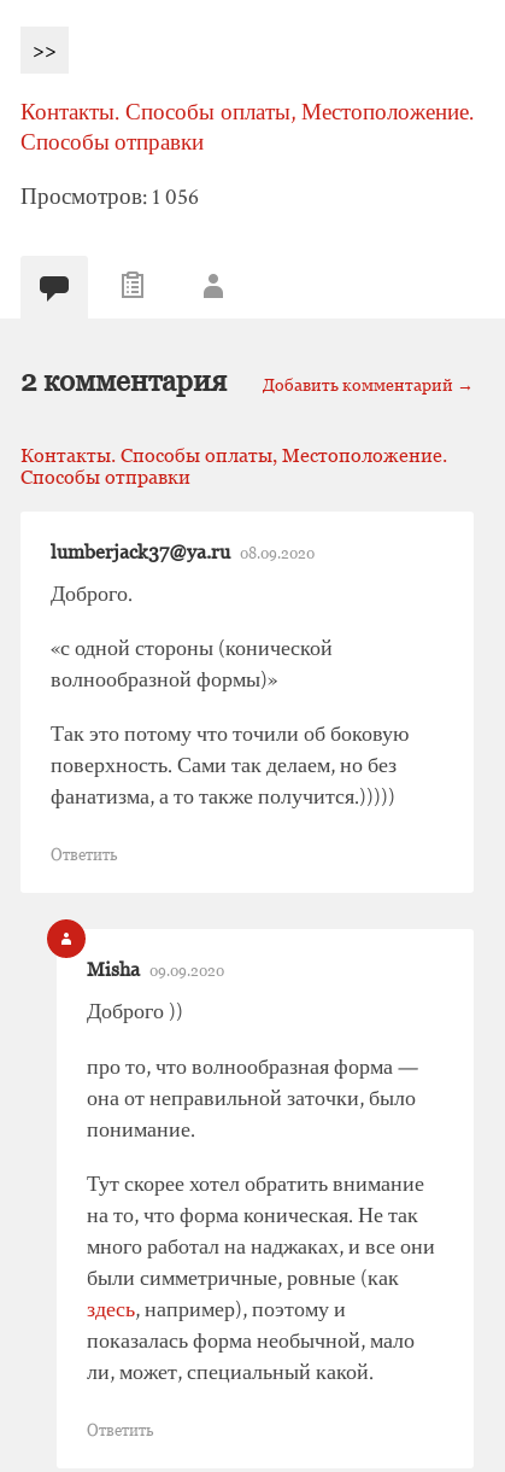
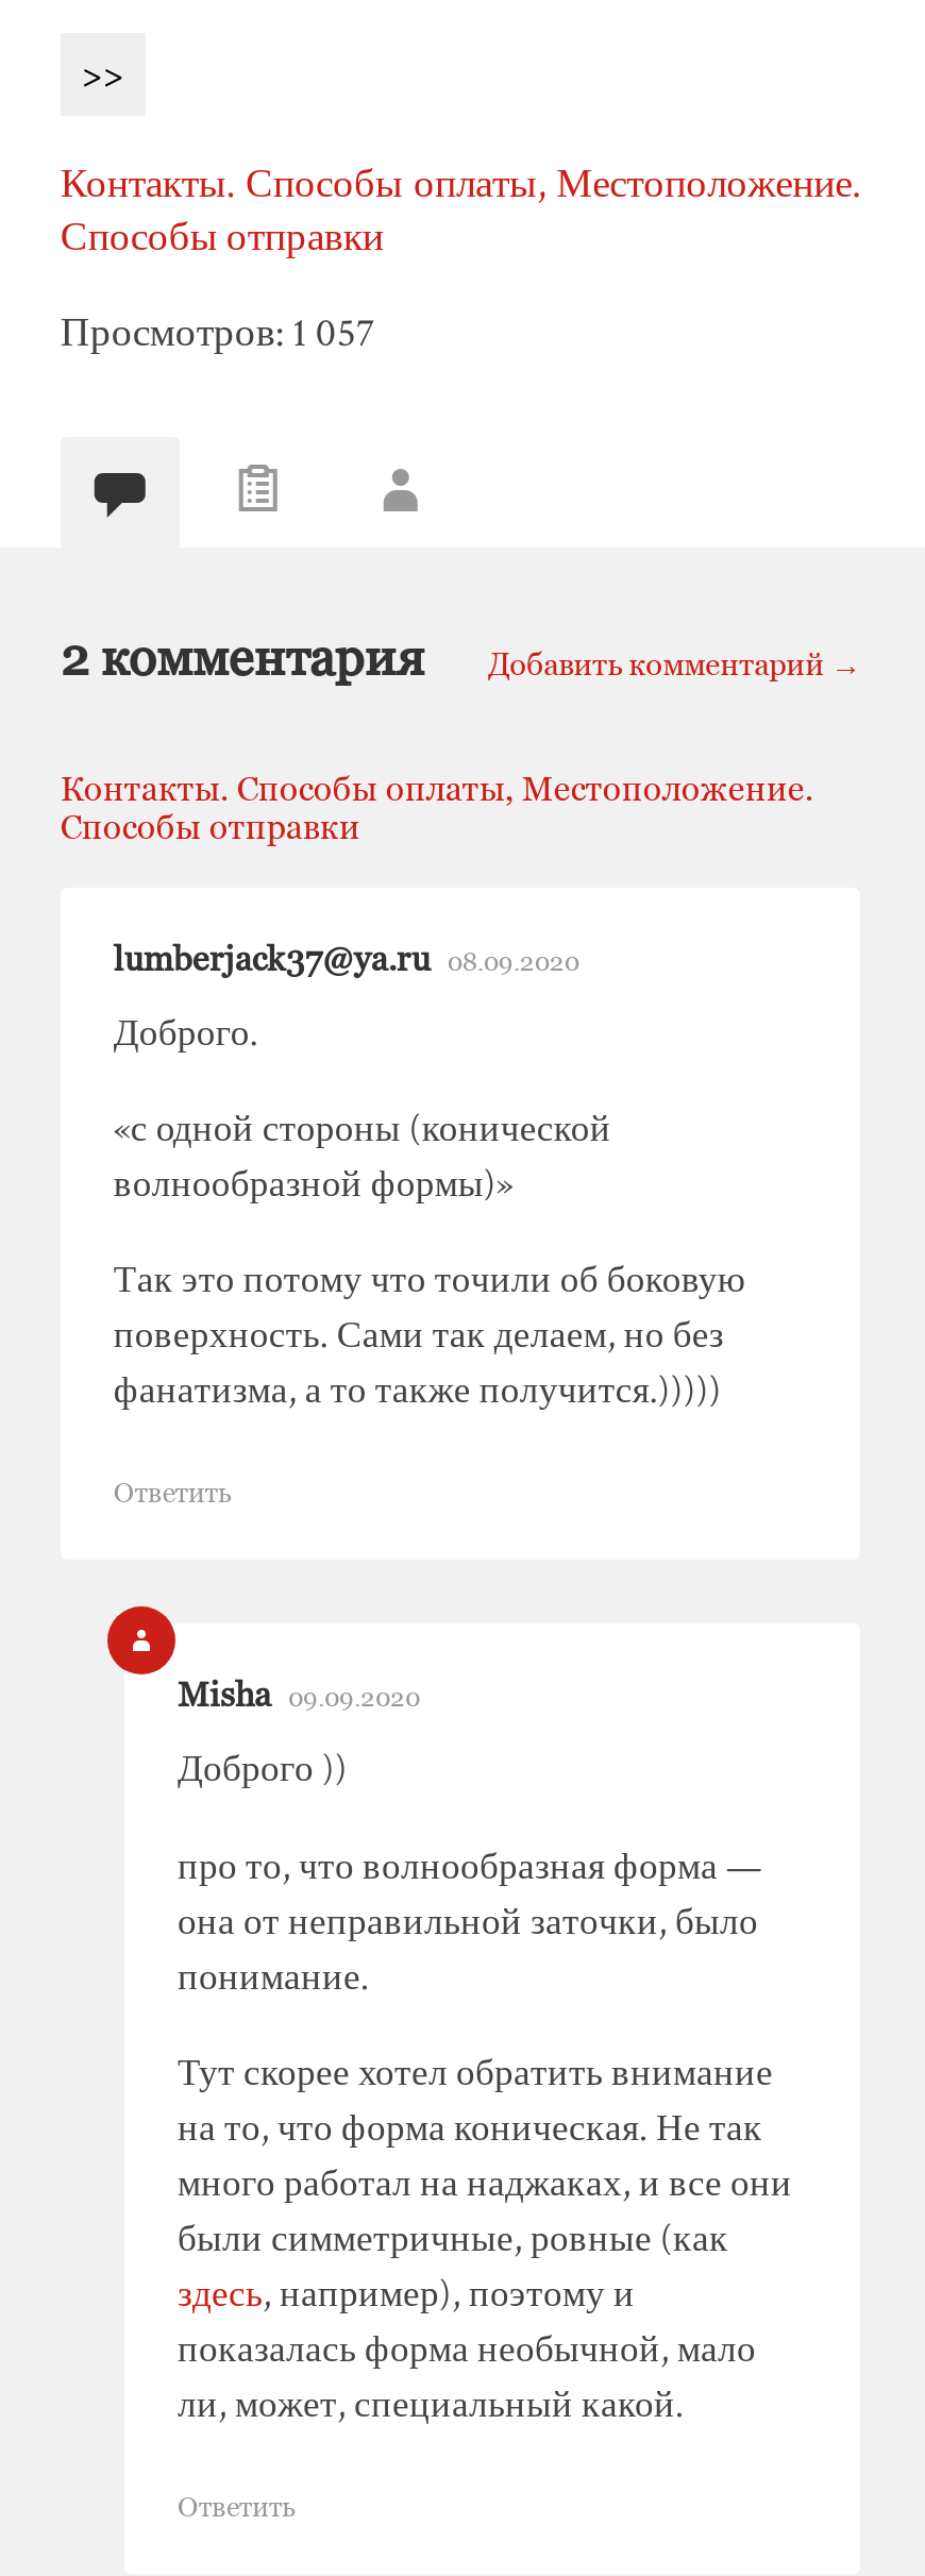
- Просмотров: 1 056
+ Просмотров: 1 057
